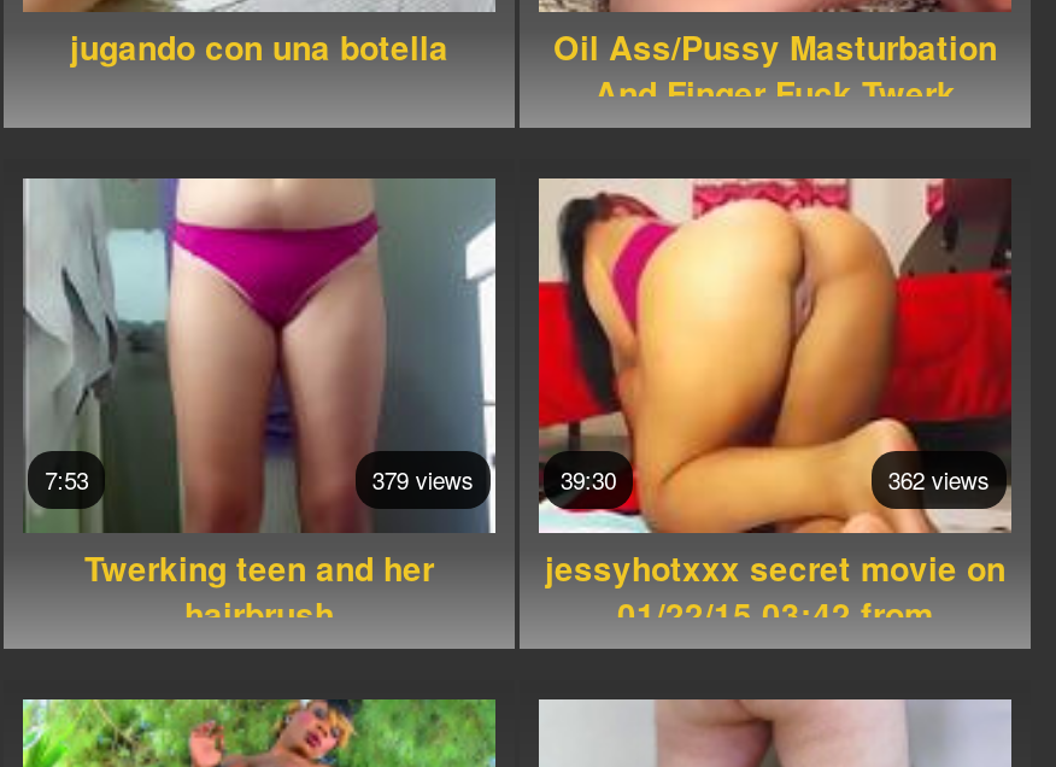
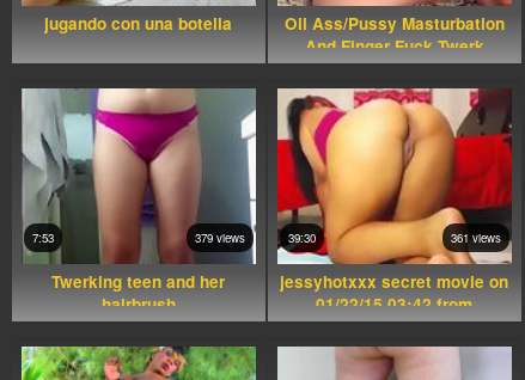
- 362 views
+ 361 views
